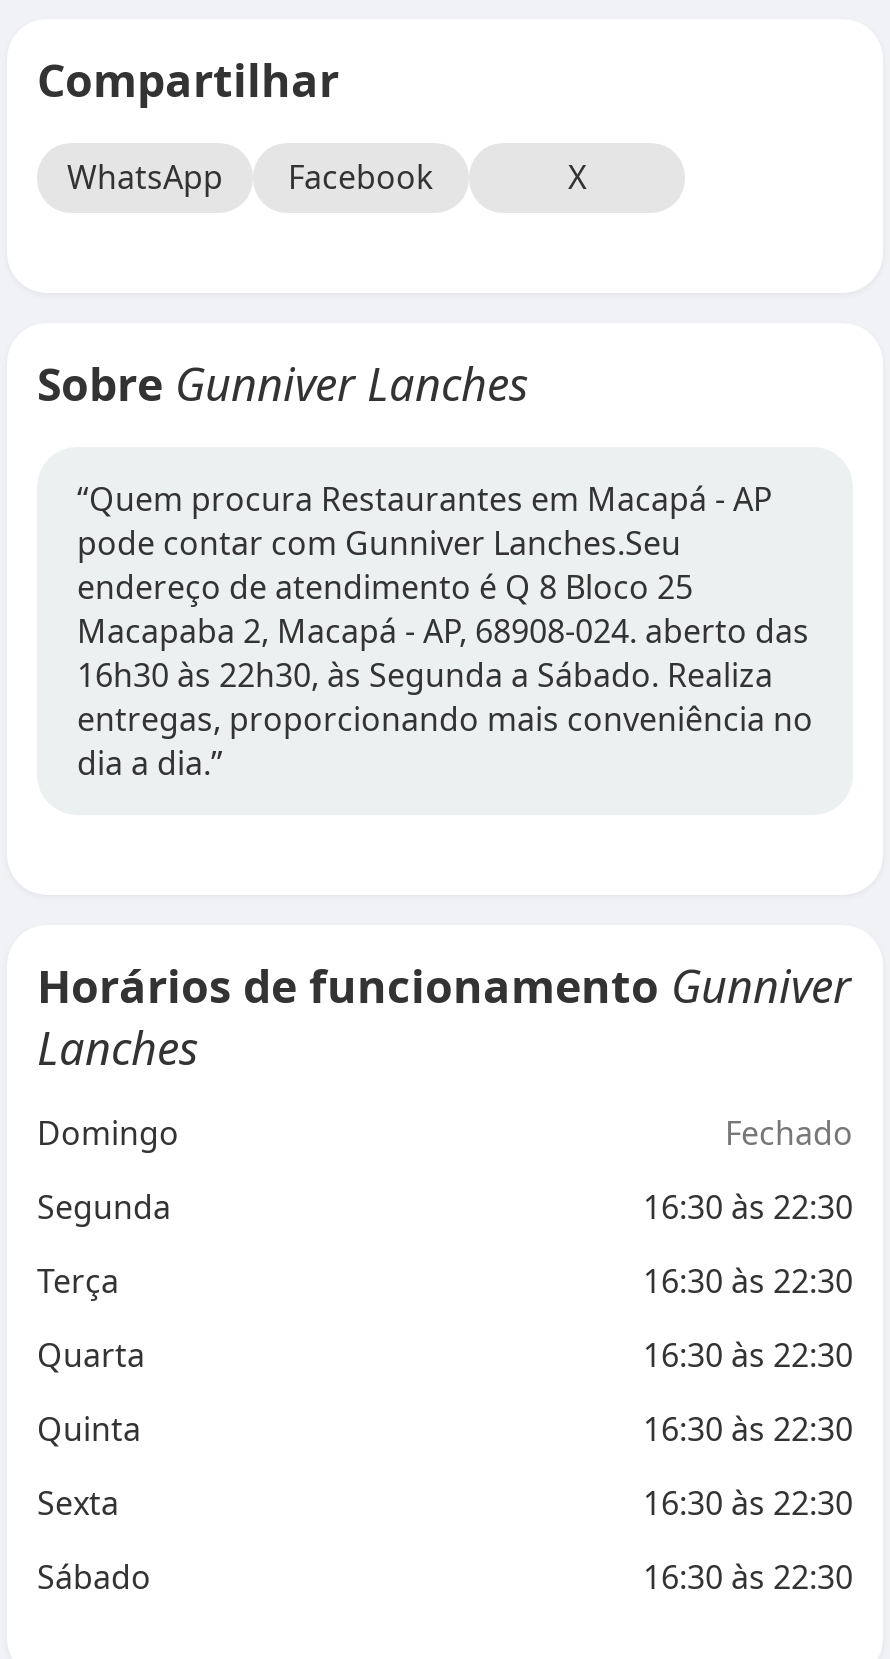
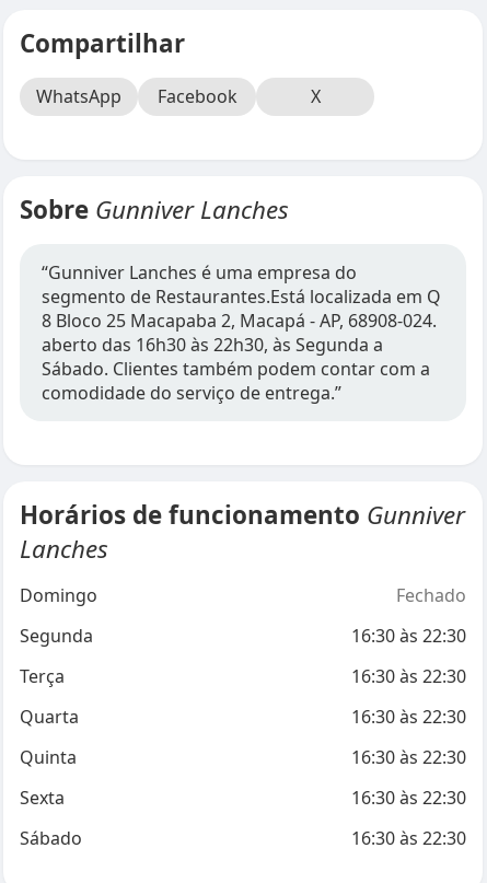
- “Quem procura Restaurantes em Macapá - AP
- pode contar com Gunniver Lanches.Seu
- endereço de atendimento é Q 8 Bloco 25
- Macapaba 2, Macapá - AP, 68908-024. aberto das
- 16h30 às 22h30, às Segunda a Sábado. Realiza
- entregas, proporcionando mais conveniência no
- dia a dia.”
+ “Gunniver Lanches é uma empresa do
+ segmento de Restaurantes.Está localizada em Q
+ 8 Bloco 25 Macapaba 2, Macapá - AP, 68908-024.
+ aberto das 16h30 às 22h30, às Segunda a
+ Sábado. Clientes também podem contar com a
+ comodidade do serviço de entrega.”
